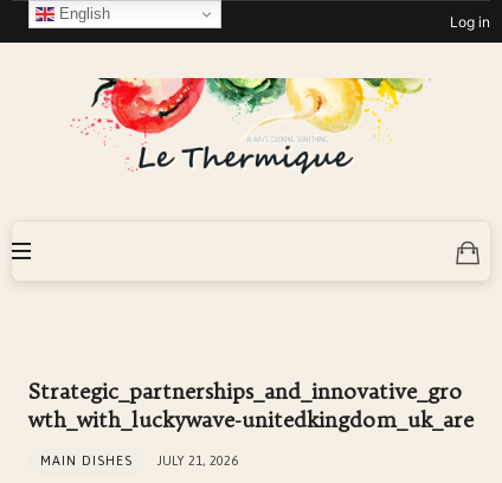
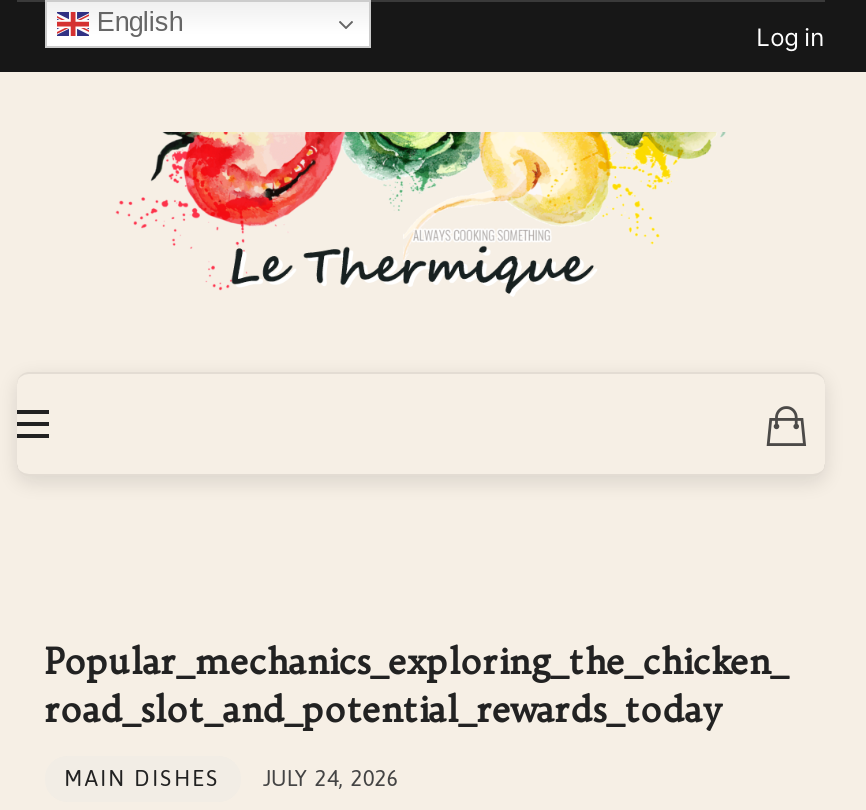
- Strategic_partnerships_and_innovative_gro
- wth_with_luckywave-unitedkingdom_uk_are
+ Popular_mechanics_exploring_the_chicken_
+ road_slot_and_potential_rewards_today

- MAIN DISHES JULY 21, 2026
+ MAIN DISHES JULY 24, 2026
